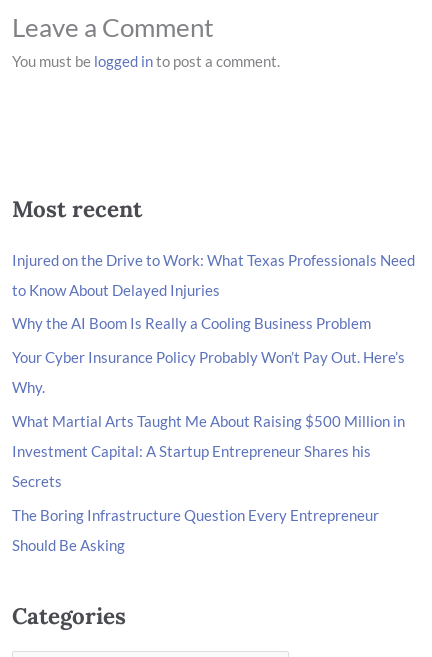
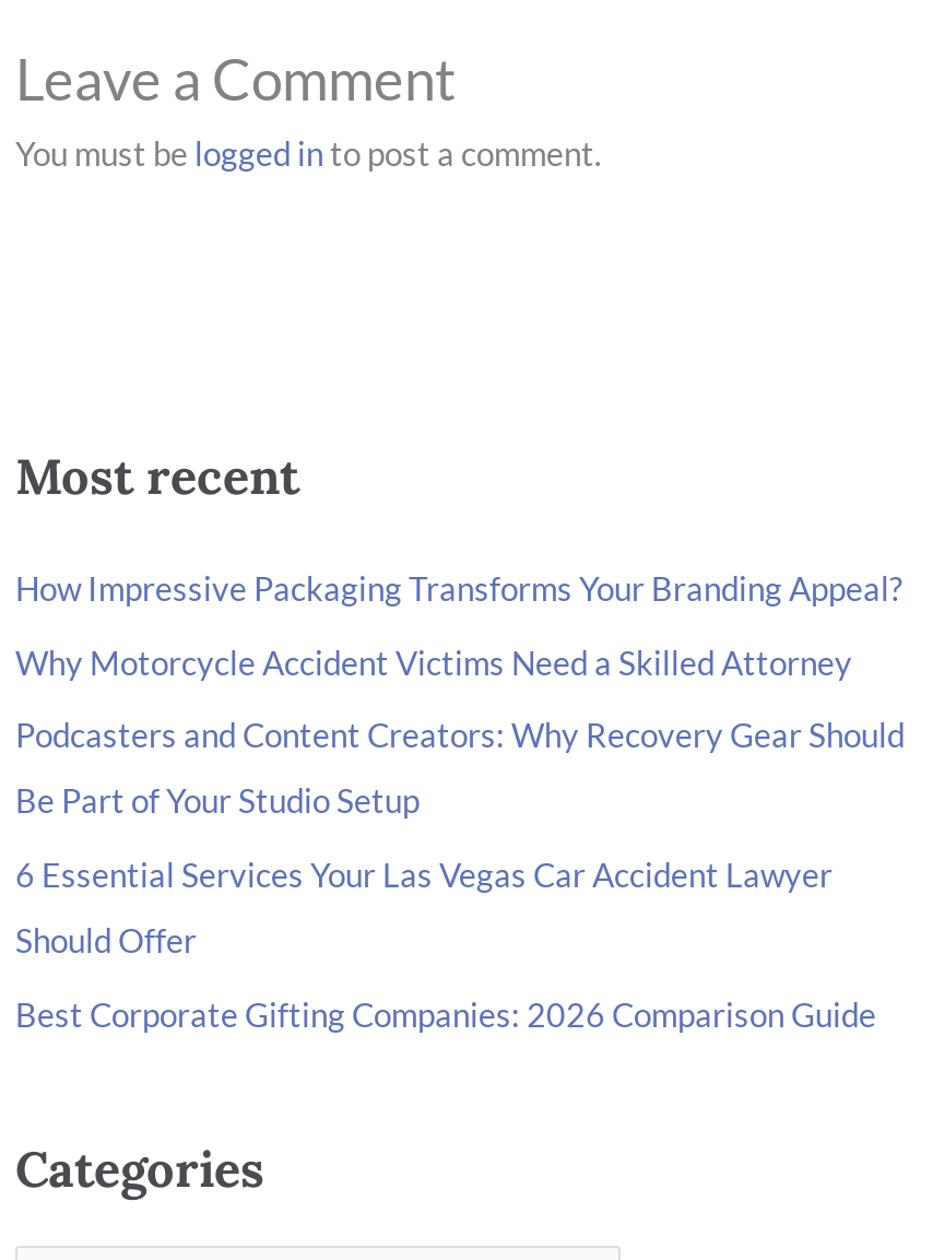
- Injured on the Drive to Work: What Texas Professionals Need
- to Know About Delayed Injuries
- Why the AI Boom Is Really a Cooling Business Problem
- Your Cyber Insurance Policy Probably Won’t Pay Out. Here’s
- Why.
- What Martial Arts Taught Me About Raising $500 Million in
- Investment Capital: A Startup Entrepreneur Shares his
- Secrets
- The Boring Infrastructure Question Every Entrepreneur
- Should Be Asking
+ How Impressive Packaging Transforms Your Branding Appeal?
+ Why Motorcycle Accident Victims Need a Skilled Attorney
+ Podcasters and Content Creators: Why Recovery Gear Should
+ Be Part of Your Studio Setup
+ 6 Essential Services Your Las Vegas Car Accident Lawyer
+ Should Offer
+ Best Corporate Gifting Companies: 2026 Comparison Guide
